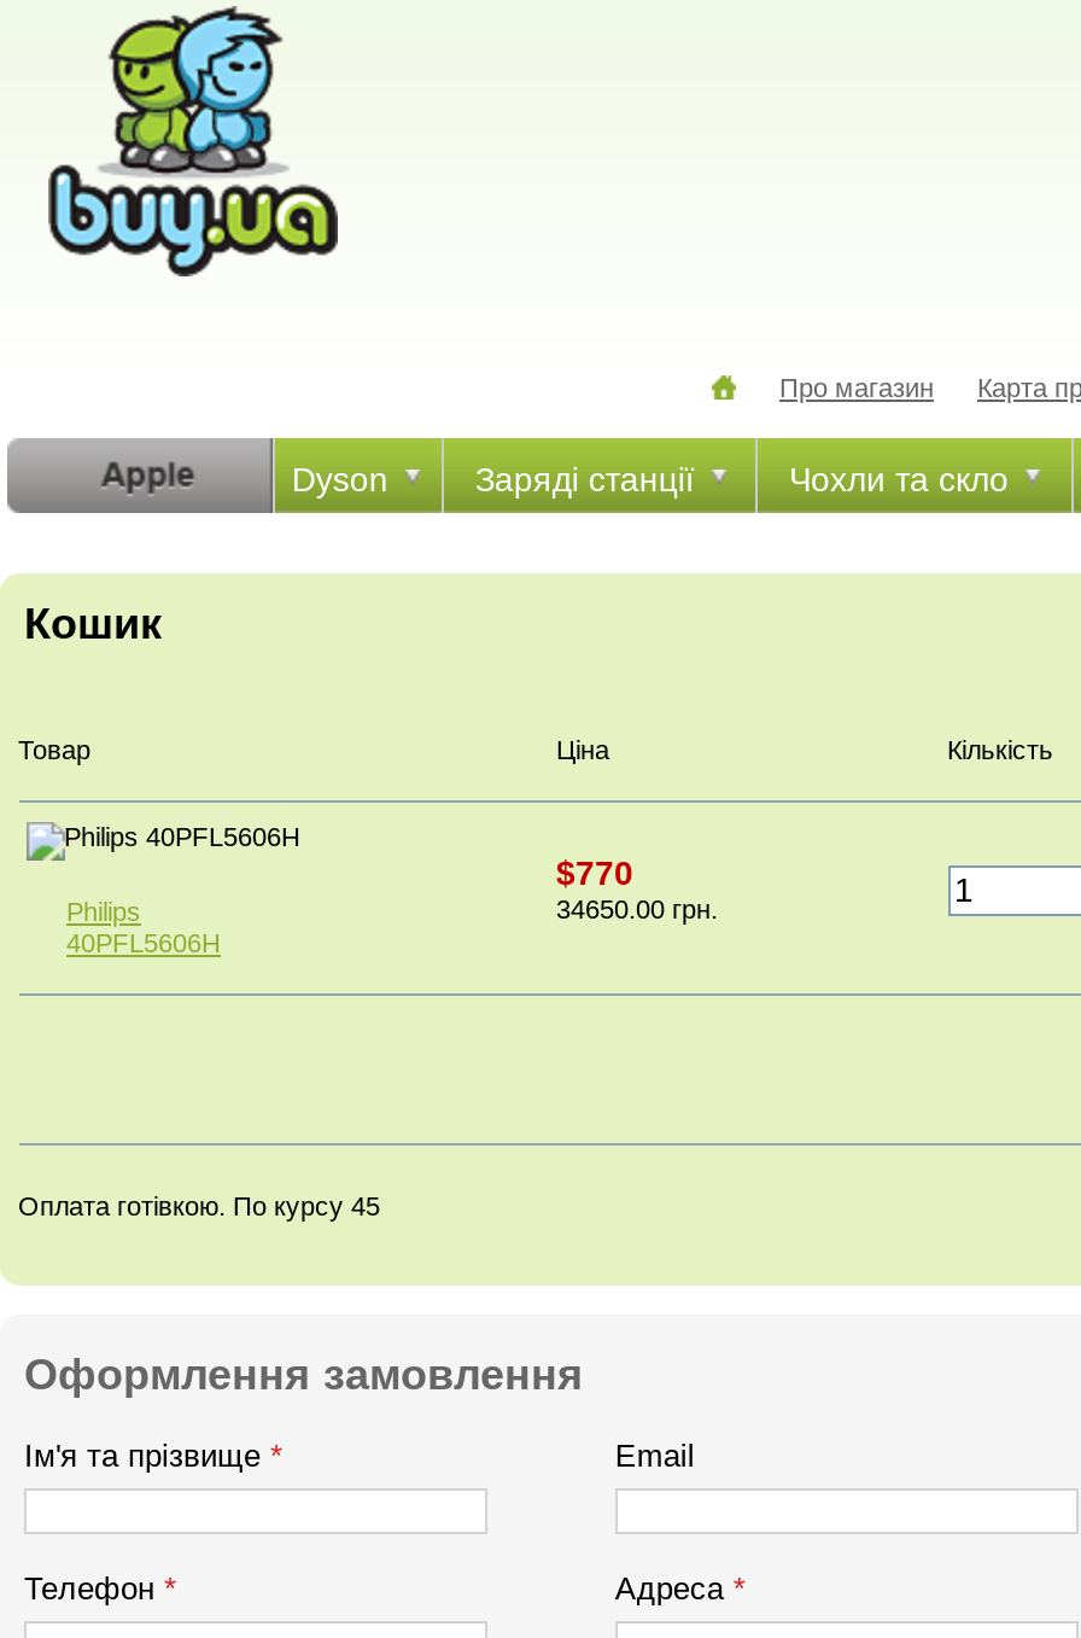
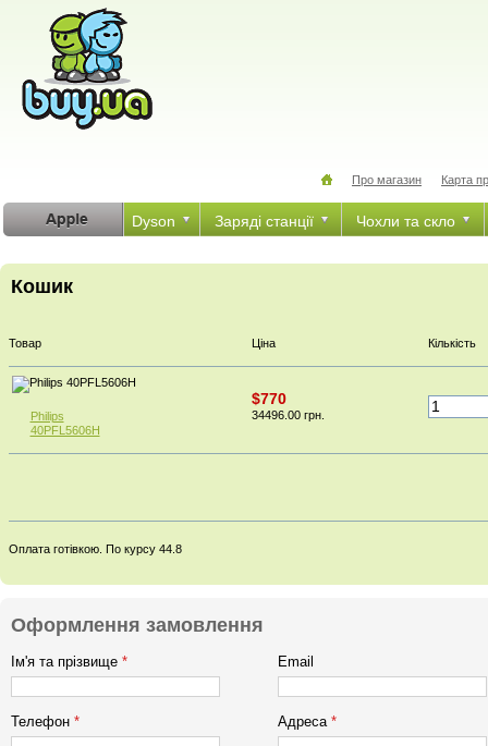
- 34650.00 грн.
+ 34496.00 грн.

- Оплата готівкою. По курсу 45
+ Оплата готівкою. По курсу 44.8
